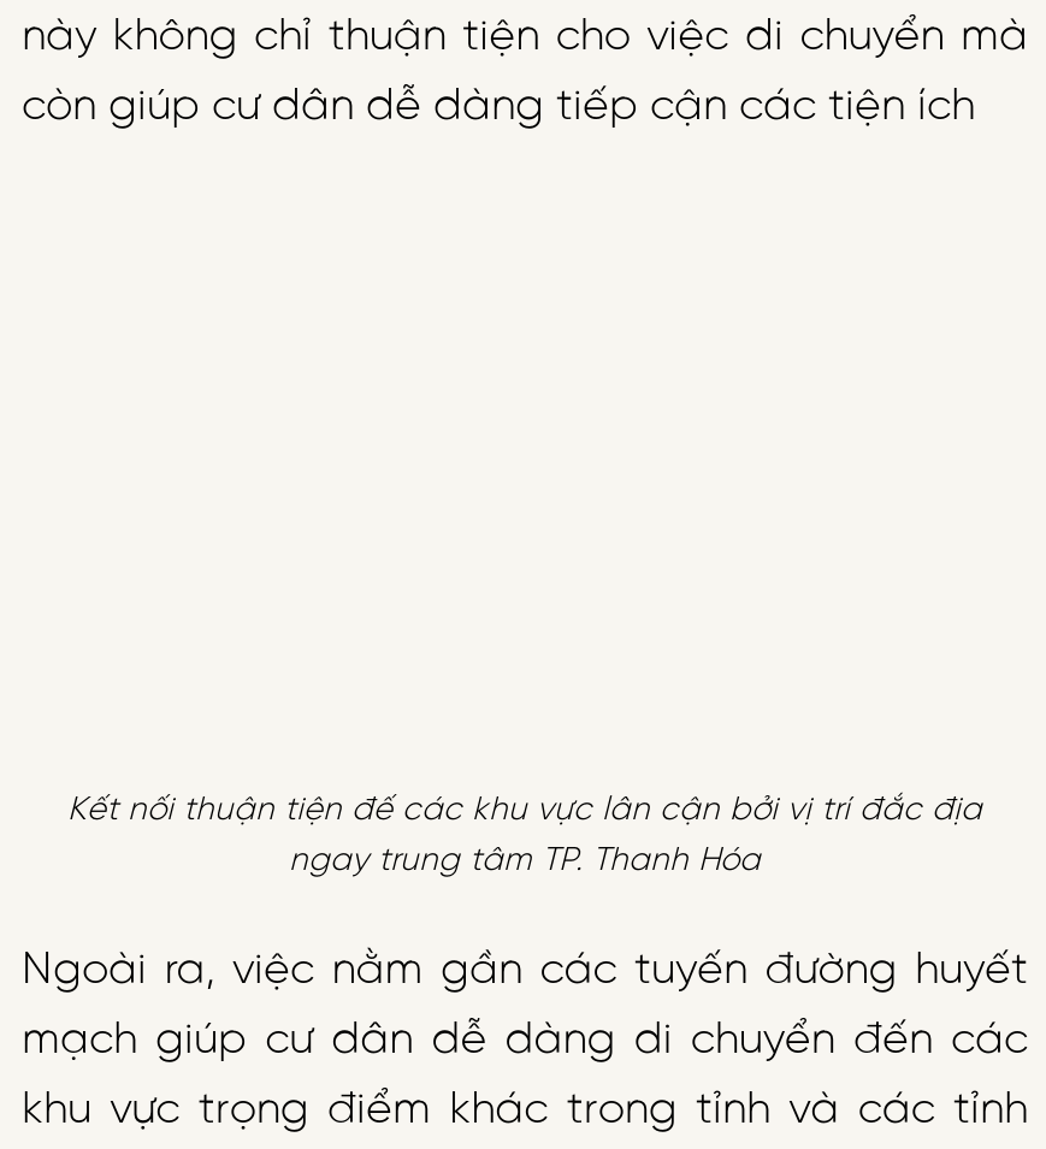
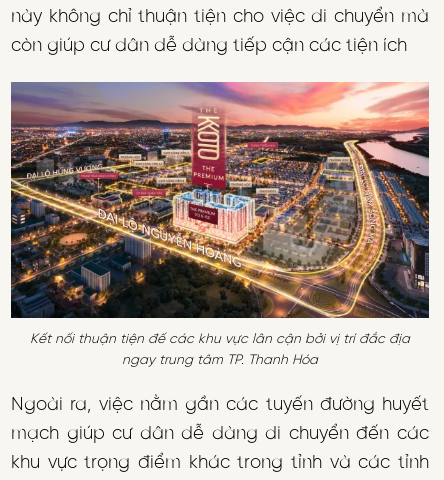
+ [image]
